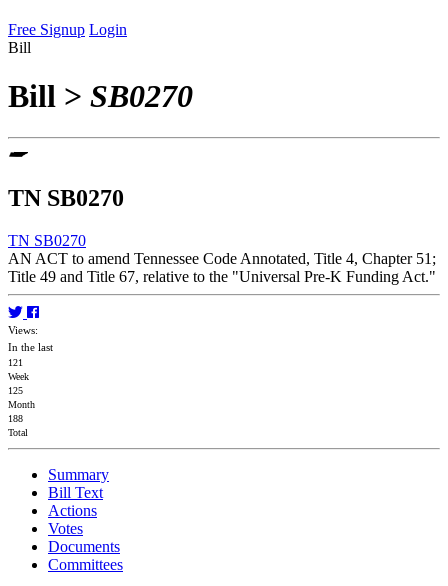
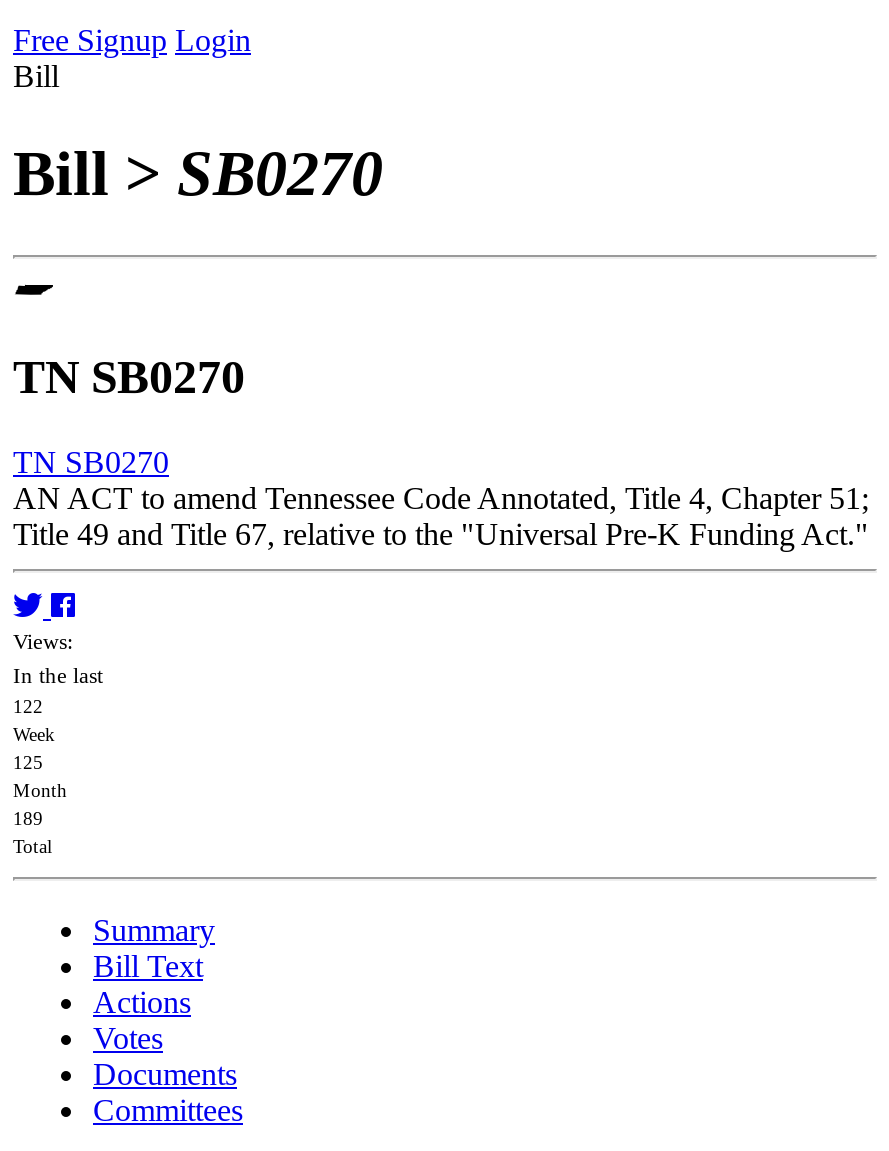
- 121
+ 122

- 188
+ 189
